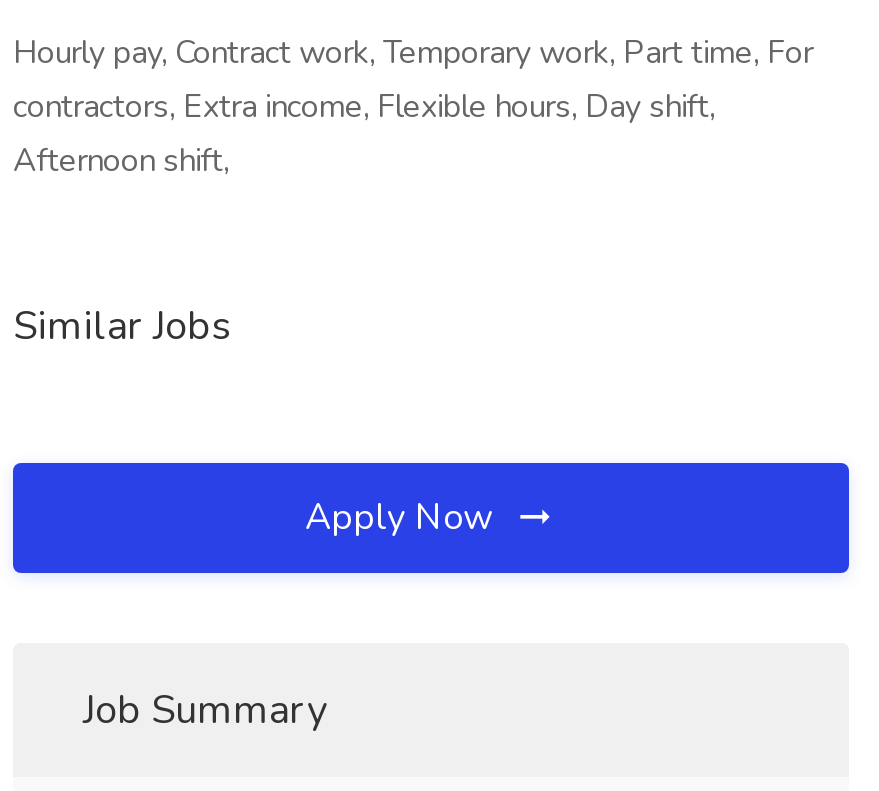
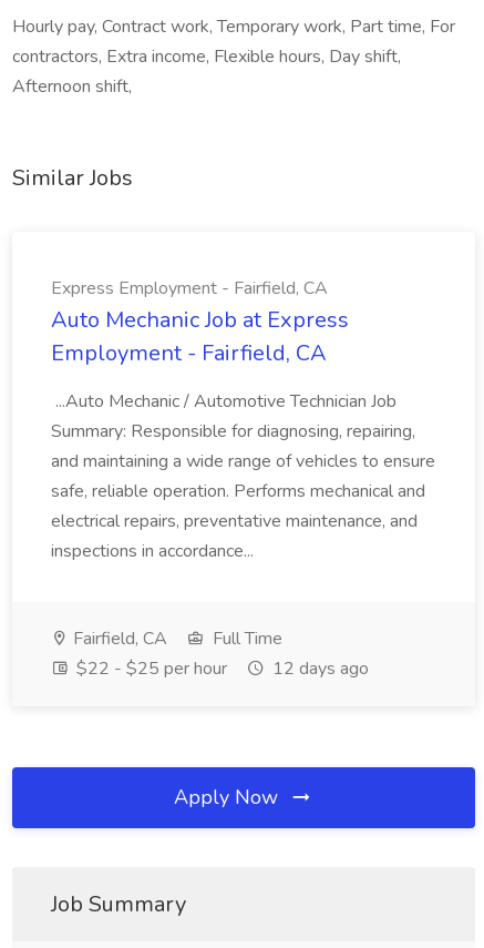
+ Express Employment - Fairfield, CA
+ Auto Mechanic Job at Express
+ Employment - Fairfield, CA
+ ...Auto Mechanic / Automotive Technician Job
+ Summary: Responsible for diagnosing, repairing,
+ and maintaining a wide range of vehicles to ensure
+ safe, reliable operation. Performs mechanical and
+ electrical repairs, preventative maintenance, and
+ inspections in accordance...

+ Fairfield, CA
+ Full Time
+ $22 - $25 per hour
+ 12 days ago
